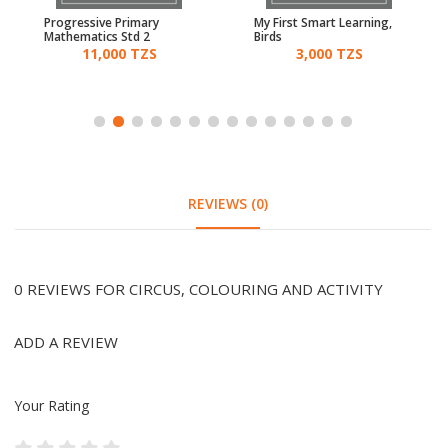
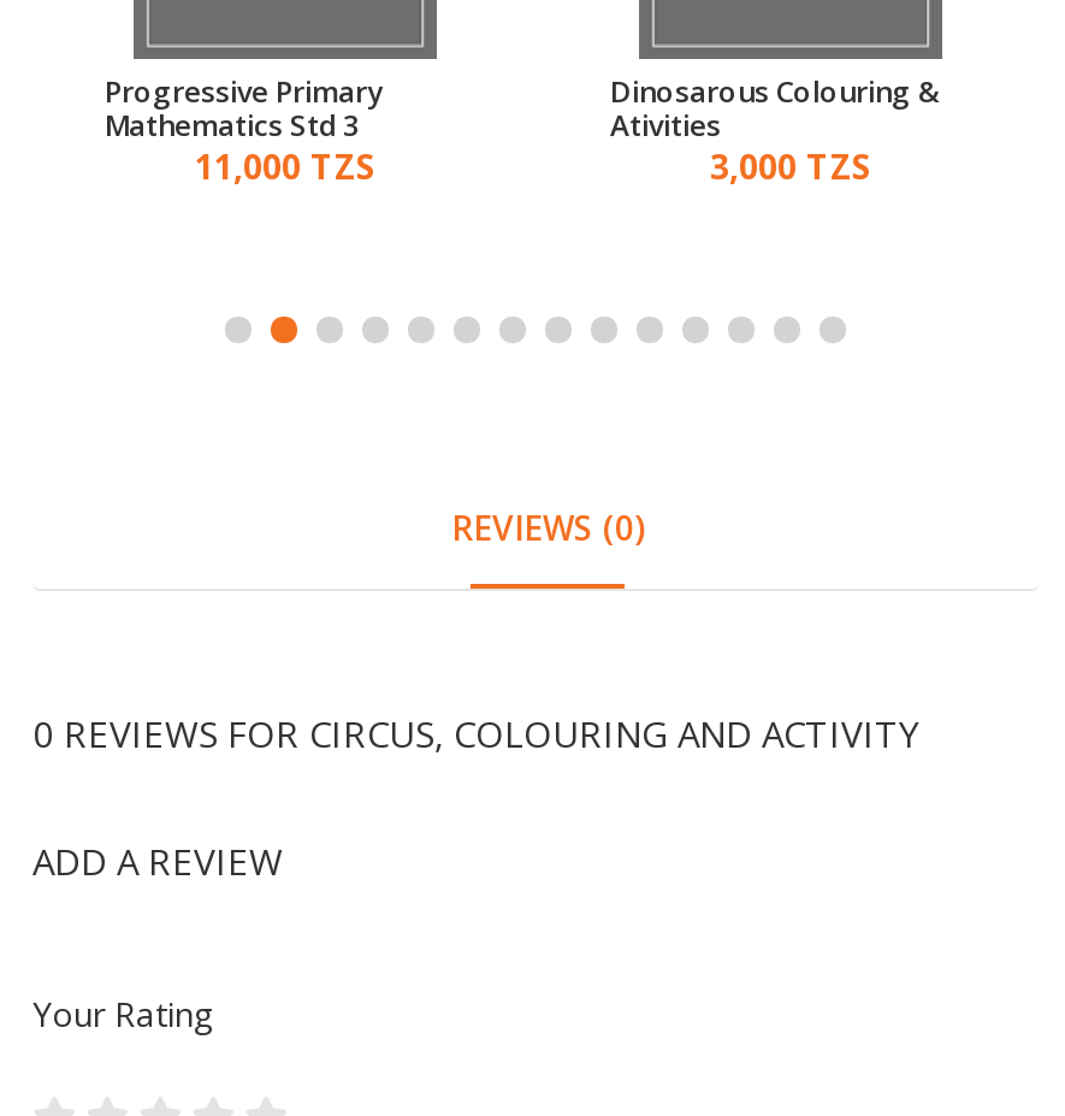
- My First Smart Learning,
- Birds
+ Dinosarous Colouring &
+ Ativities

- Mathematics Std 2
+ Mathematics Std 3
